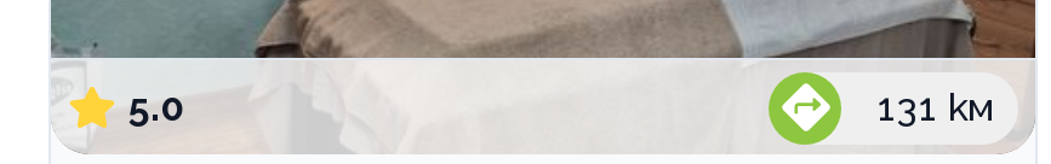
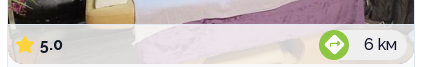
- 131 км
+ 6 км
